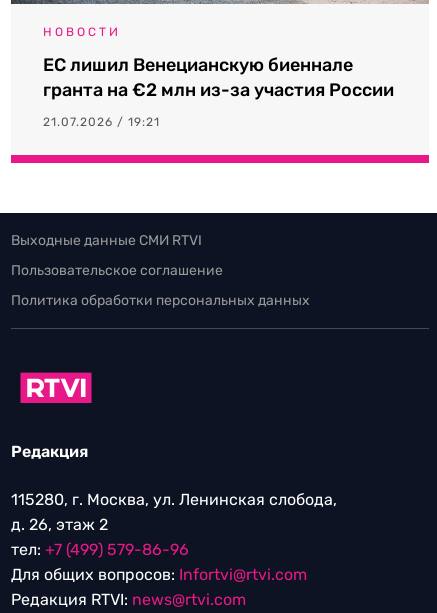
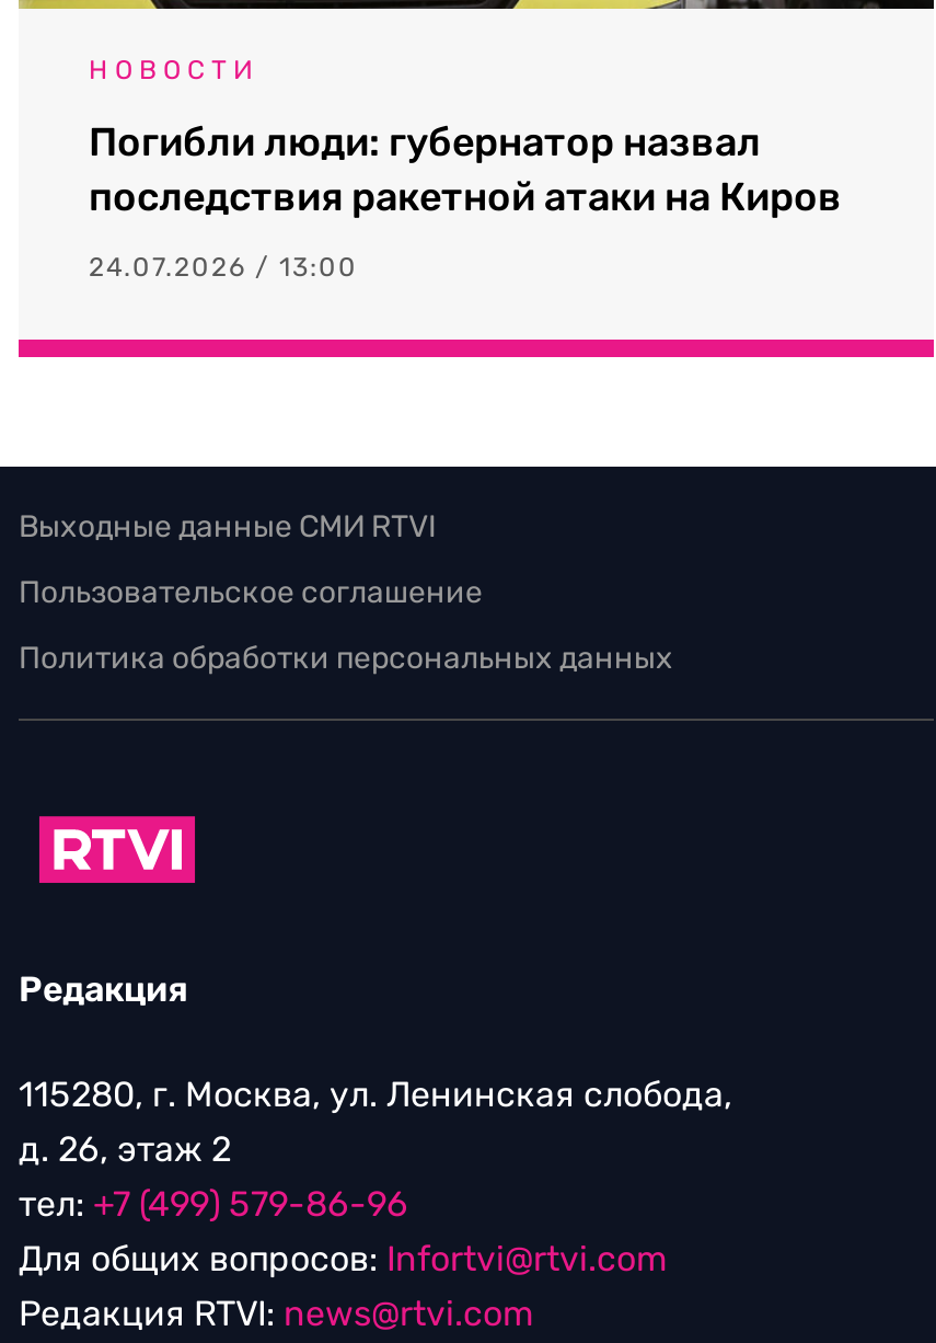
- ЕС лишил Венецианскую биеннале
- гранта на €2 млн из-за участия России
+ Погибли люди: губернатор назвал
+ последствия ракетной атаки на Киров

- 21.07.2026 / 19:21
+ 24.07.2026 / 13:00
